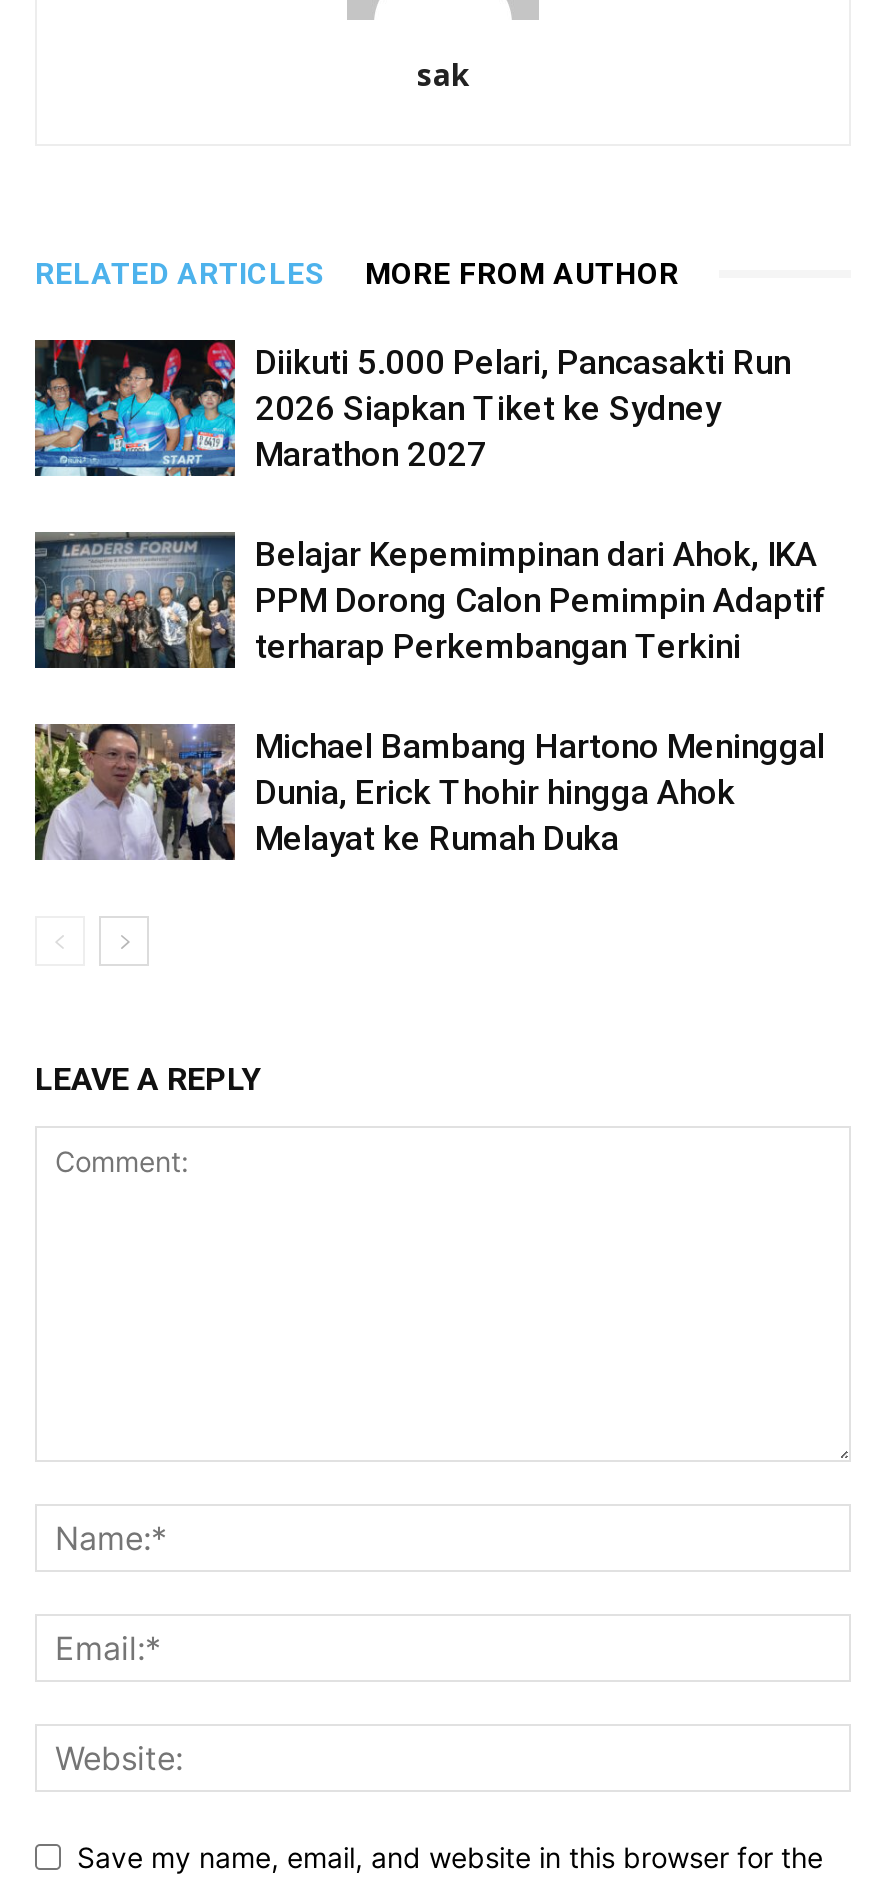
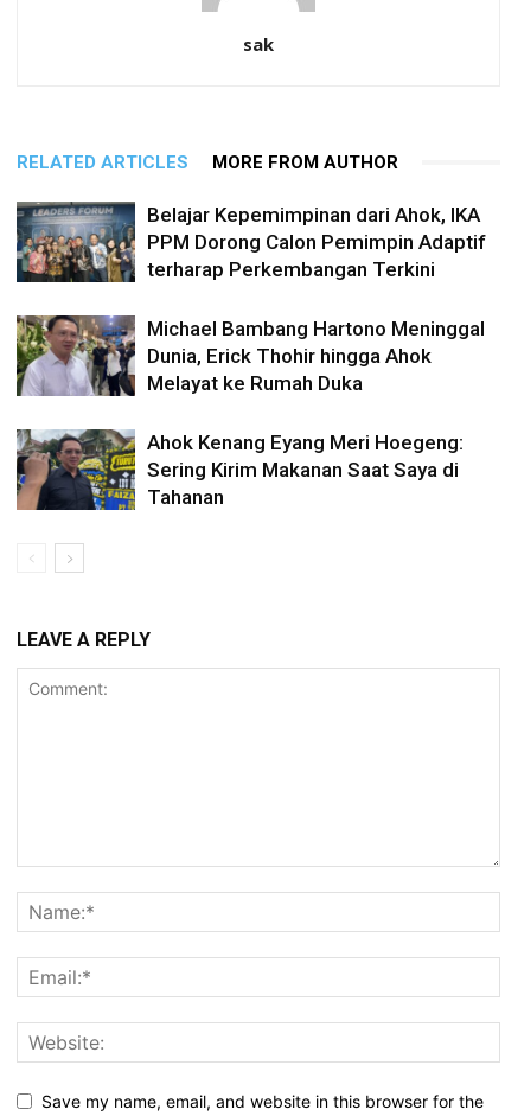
- [image]
- Diikuti 5.000 Pelari, Pancasakti Run
- 2026 Siapkan Tiket ke Sydney
- Marathon 2027

moved up: [image] | Belajar Kepemimpinan dari Ahok, IKA | PPM Dorong Calon Pemimpin Adaptif | terharap Perkembangan Terkini | Michael Bambang Hartono Meninggal | Dunia, Erick Thohir hingga Ahok | Melayat ke Rumah Duka

+ [image]
+ Ahok Kenang Eyang Meri Hoegeng:
+ Sering Kirim Makanan Saat Saya di
+ Tahanan
